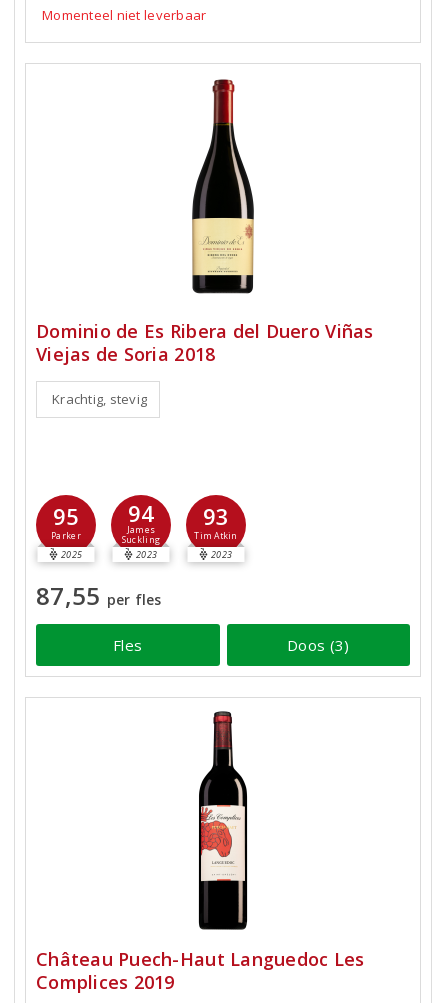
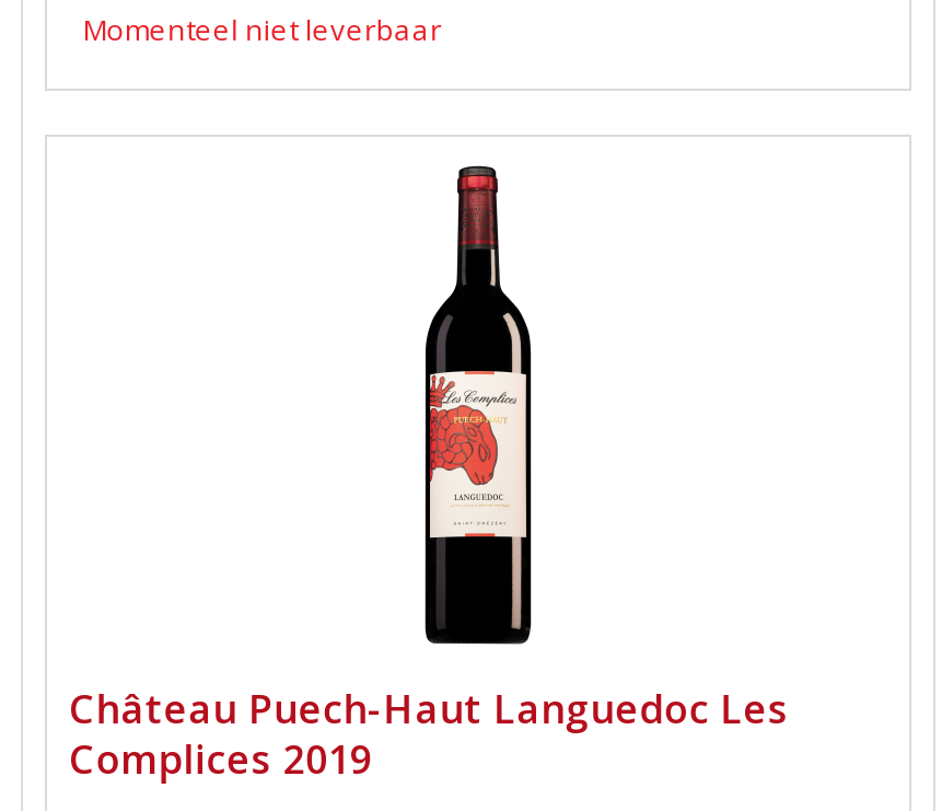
- [image]
- Dominio de Es Ribera del Duero Viñas
- Viejas de Soria 2018
- Krachtig, stevig

- 93
- Tim Atkin
- 2023
- 87,55 per fles
- Fles
- Doos (3)

- 95
- Parker
- 2025

- 94
- James
- Suckling
- 2023
